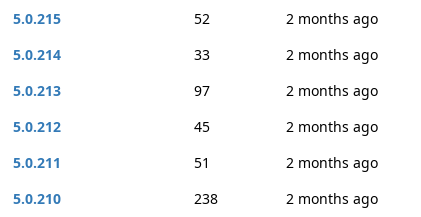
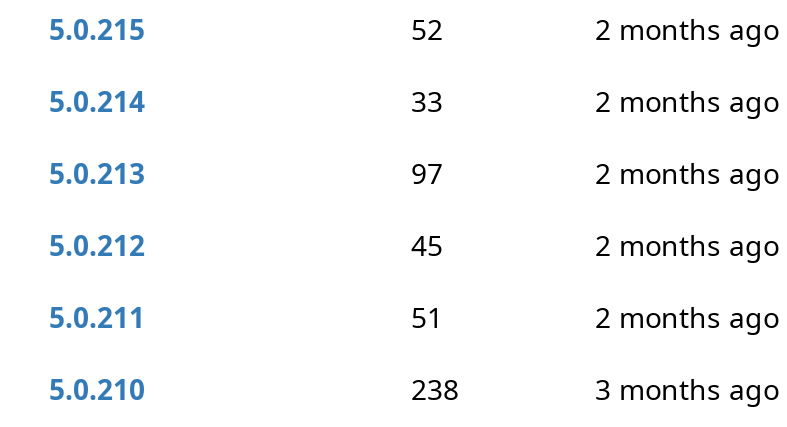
- 2 months ago
+ 3 months ago
